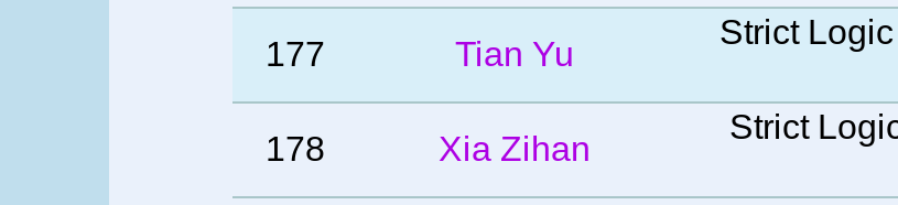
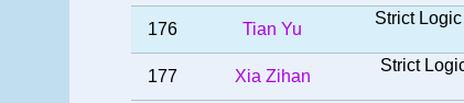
- 177
+ 176

- 178
+ 177
